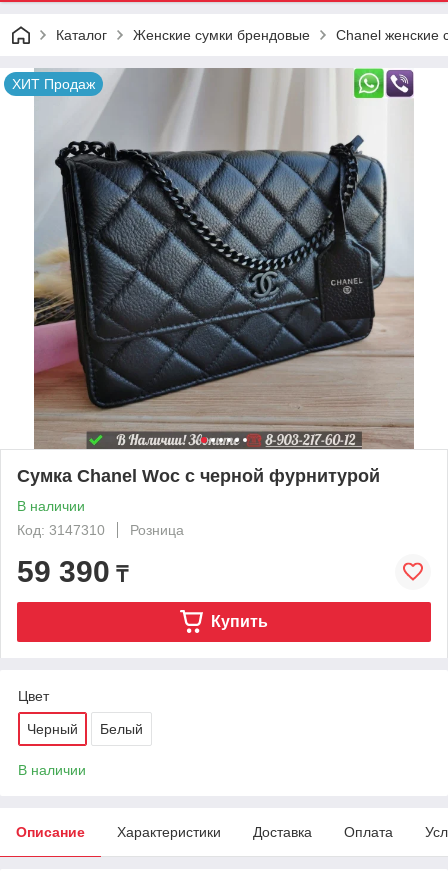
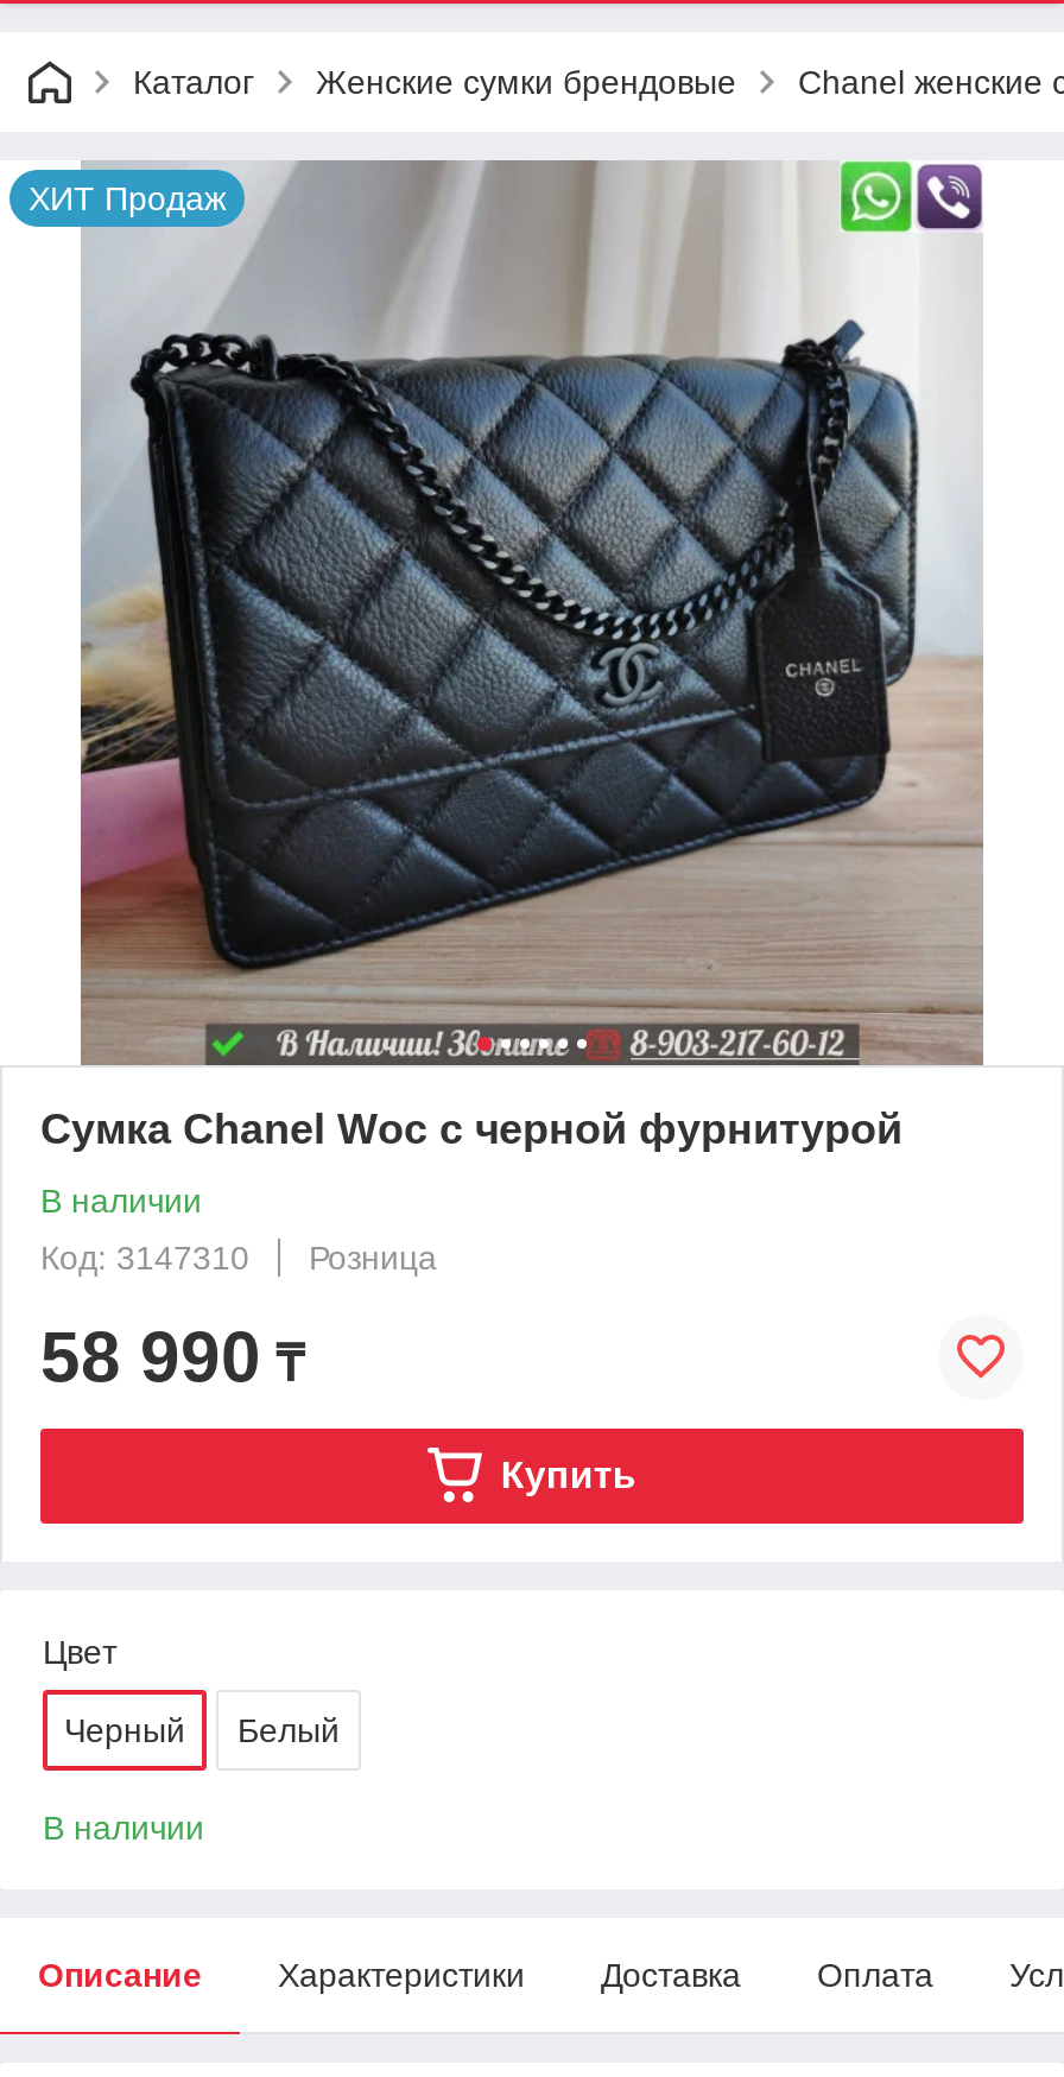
- 59 390 ₸
+ 58 990 ₸
